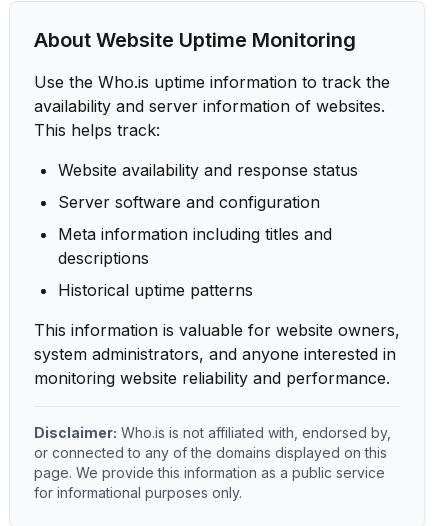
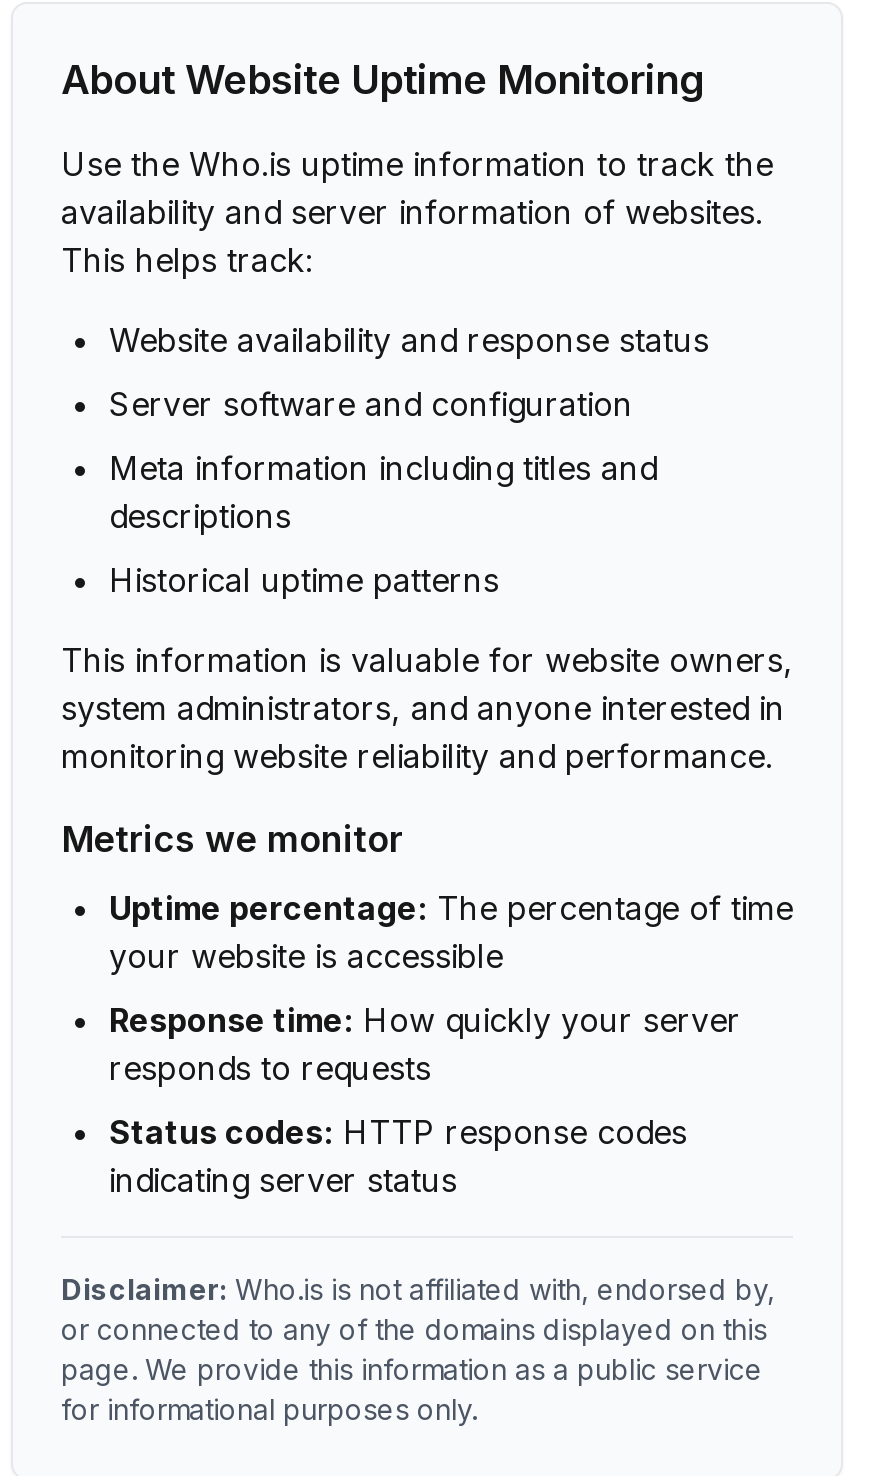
+ Metrics we monitor
+ Uptime percentage: The percentage of time
+ your website is accessible
+ Response time: How quickly your server
+ responds to requests
+ Status codes: HTTP response codes
+ indicating server status
